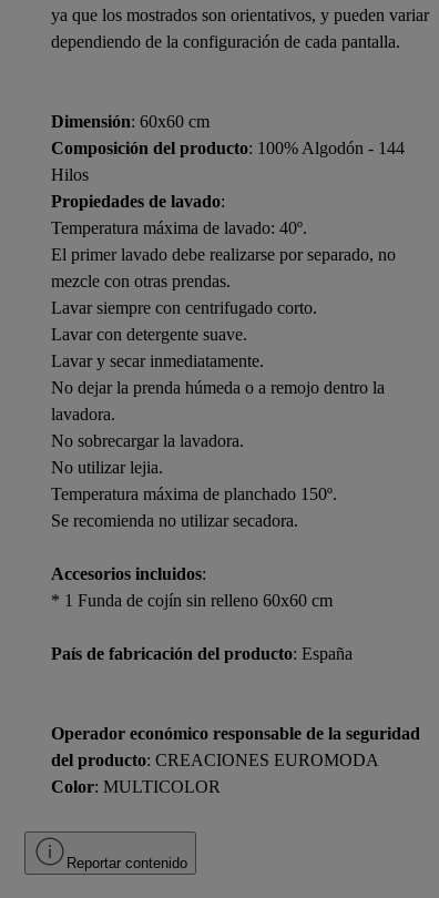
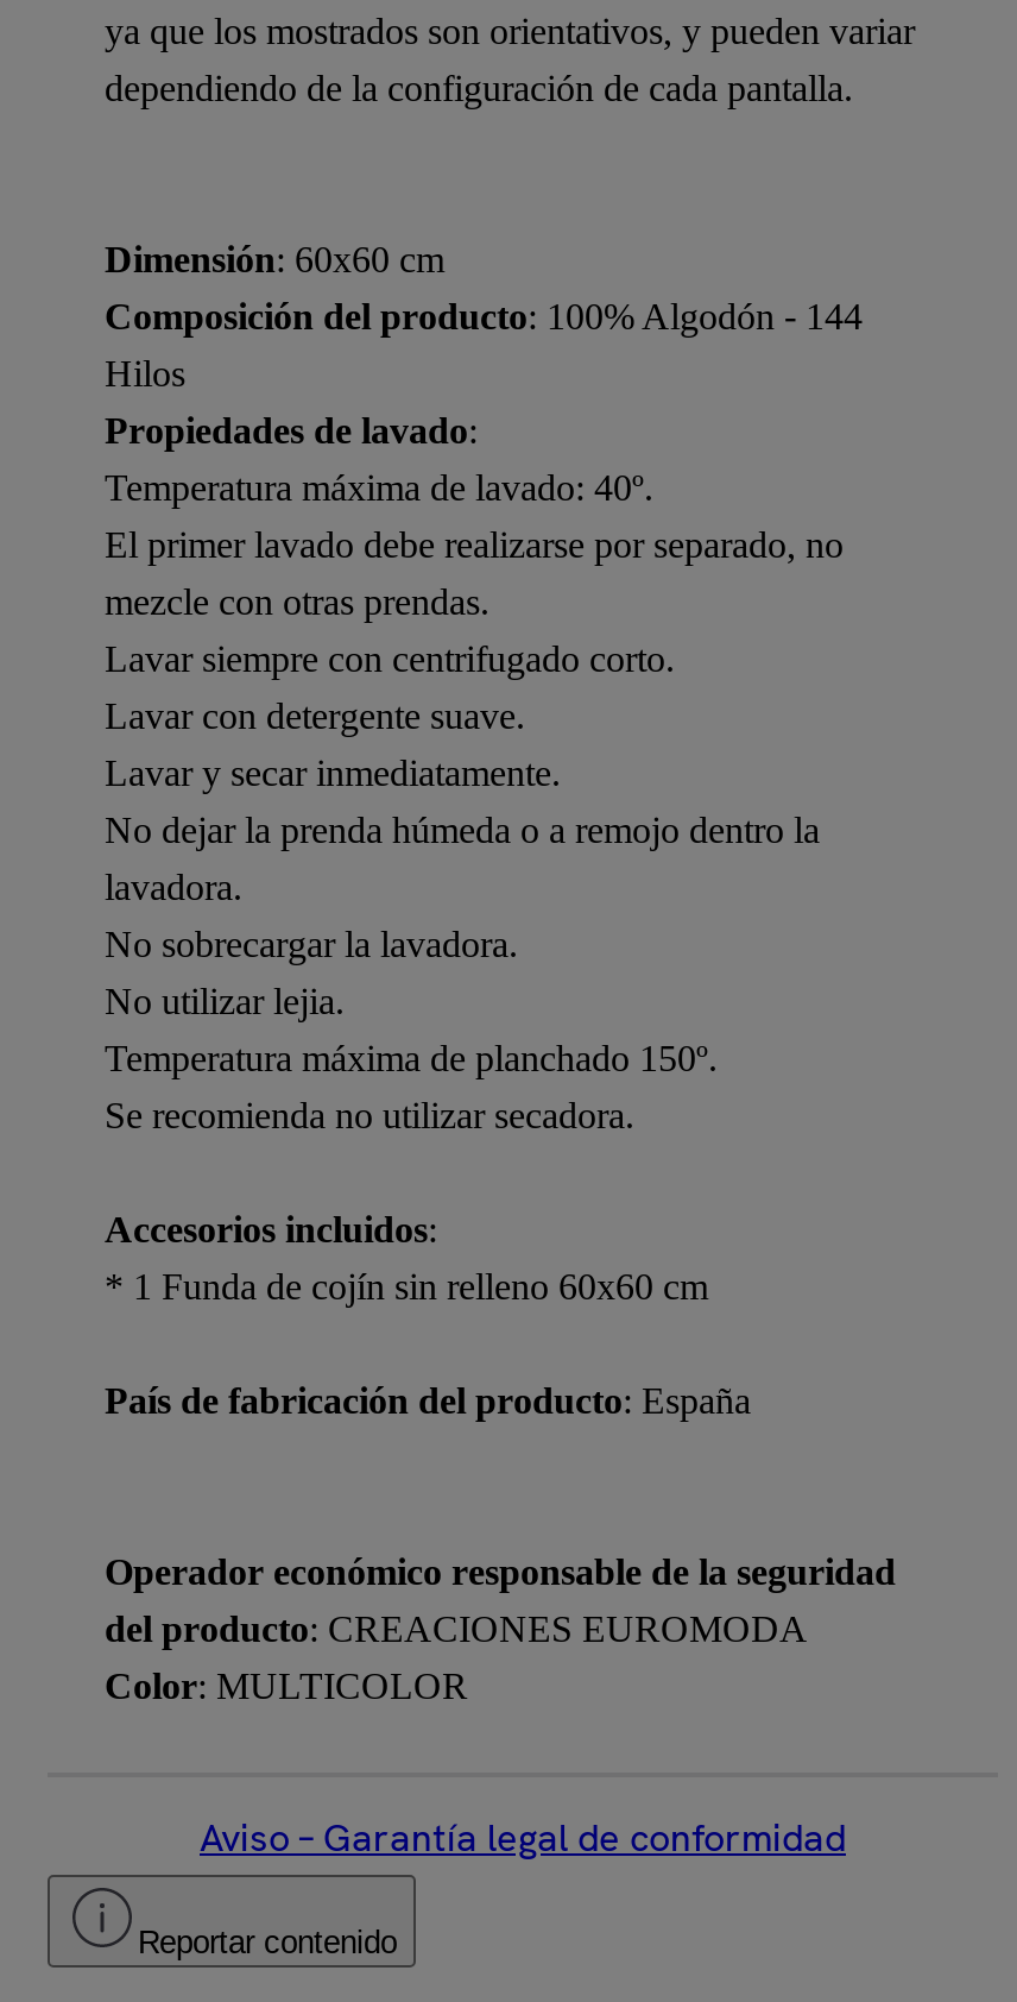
+ Aviso – Garantía legal de conformidad
